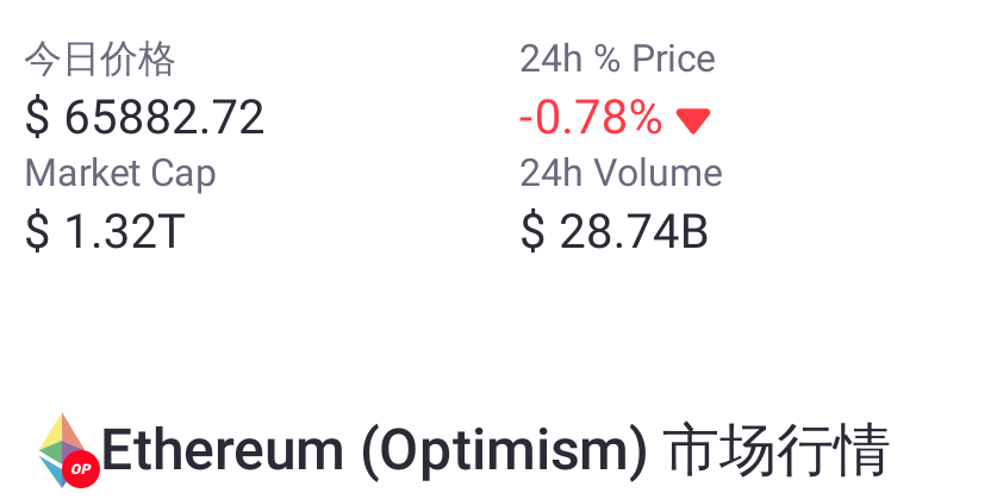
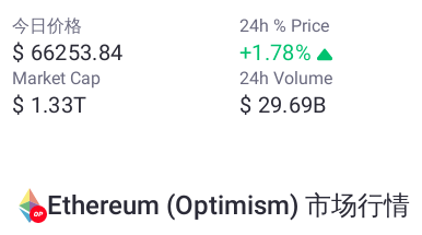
- $ 65882.72
+ $ 66253.84

- -0.78%
+ +1.78%

- $ 1.32T
+ $ 1.33T

- $ 28.74B
+ $ 29.69B
